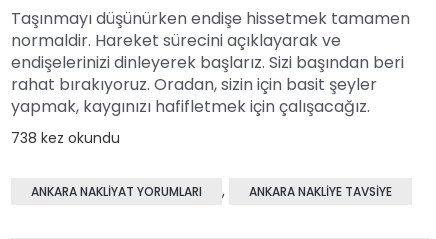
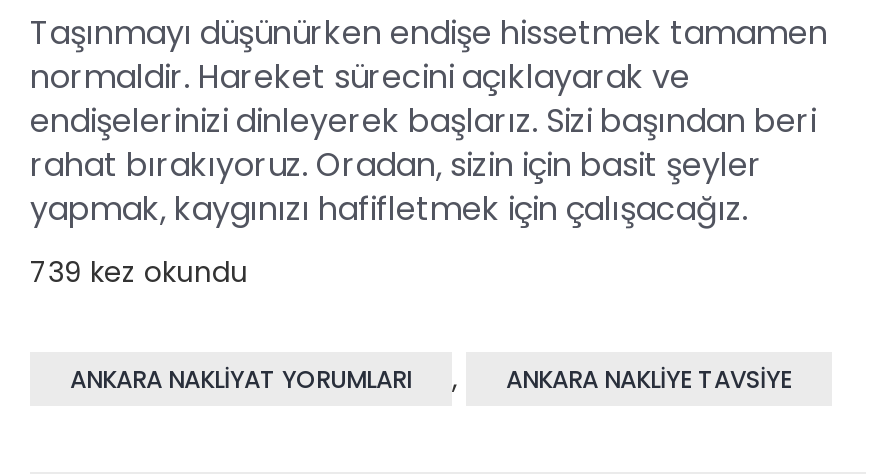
- 738 kez okundu
+ 739 kez okundu
